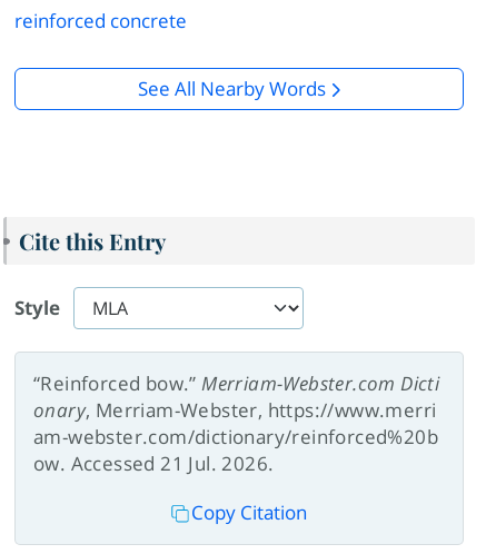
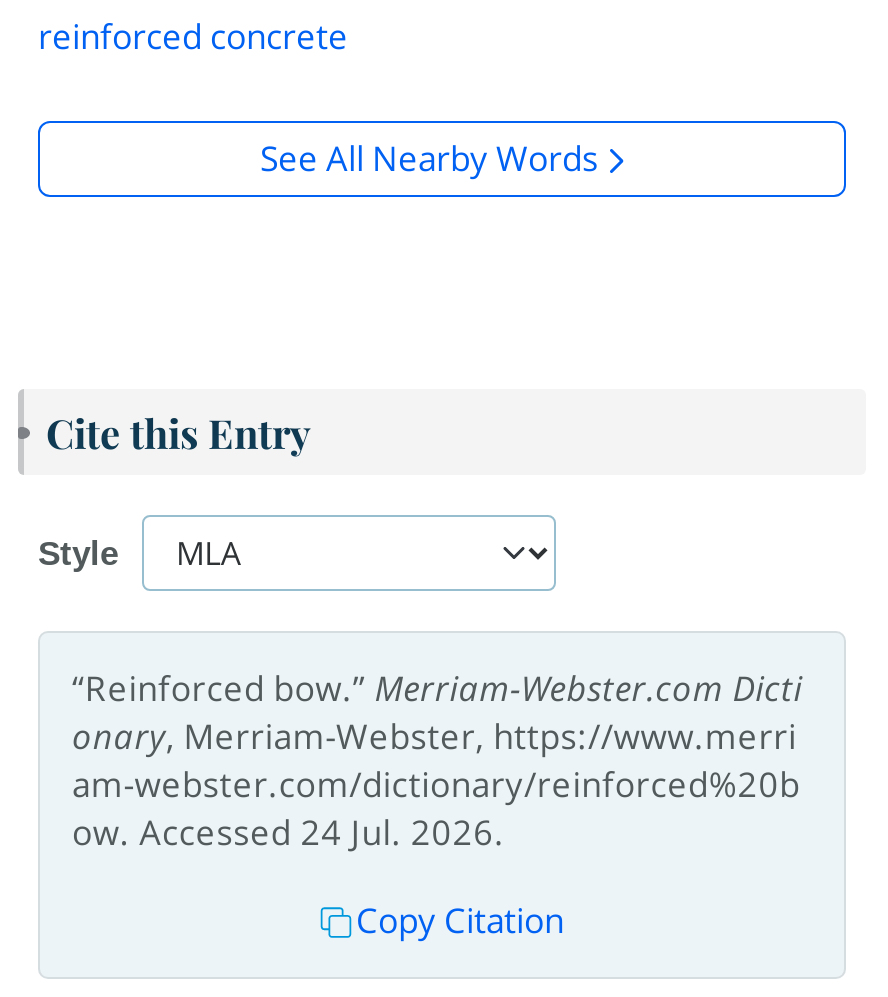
- ow. Accessed 21 Jul. 2026.
+ ow. Accessed 24 Jul. 2026.
